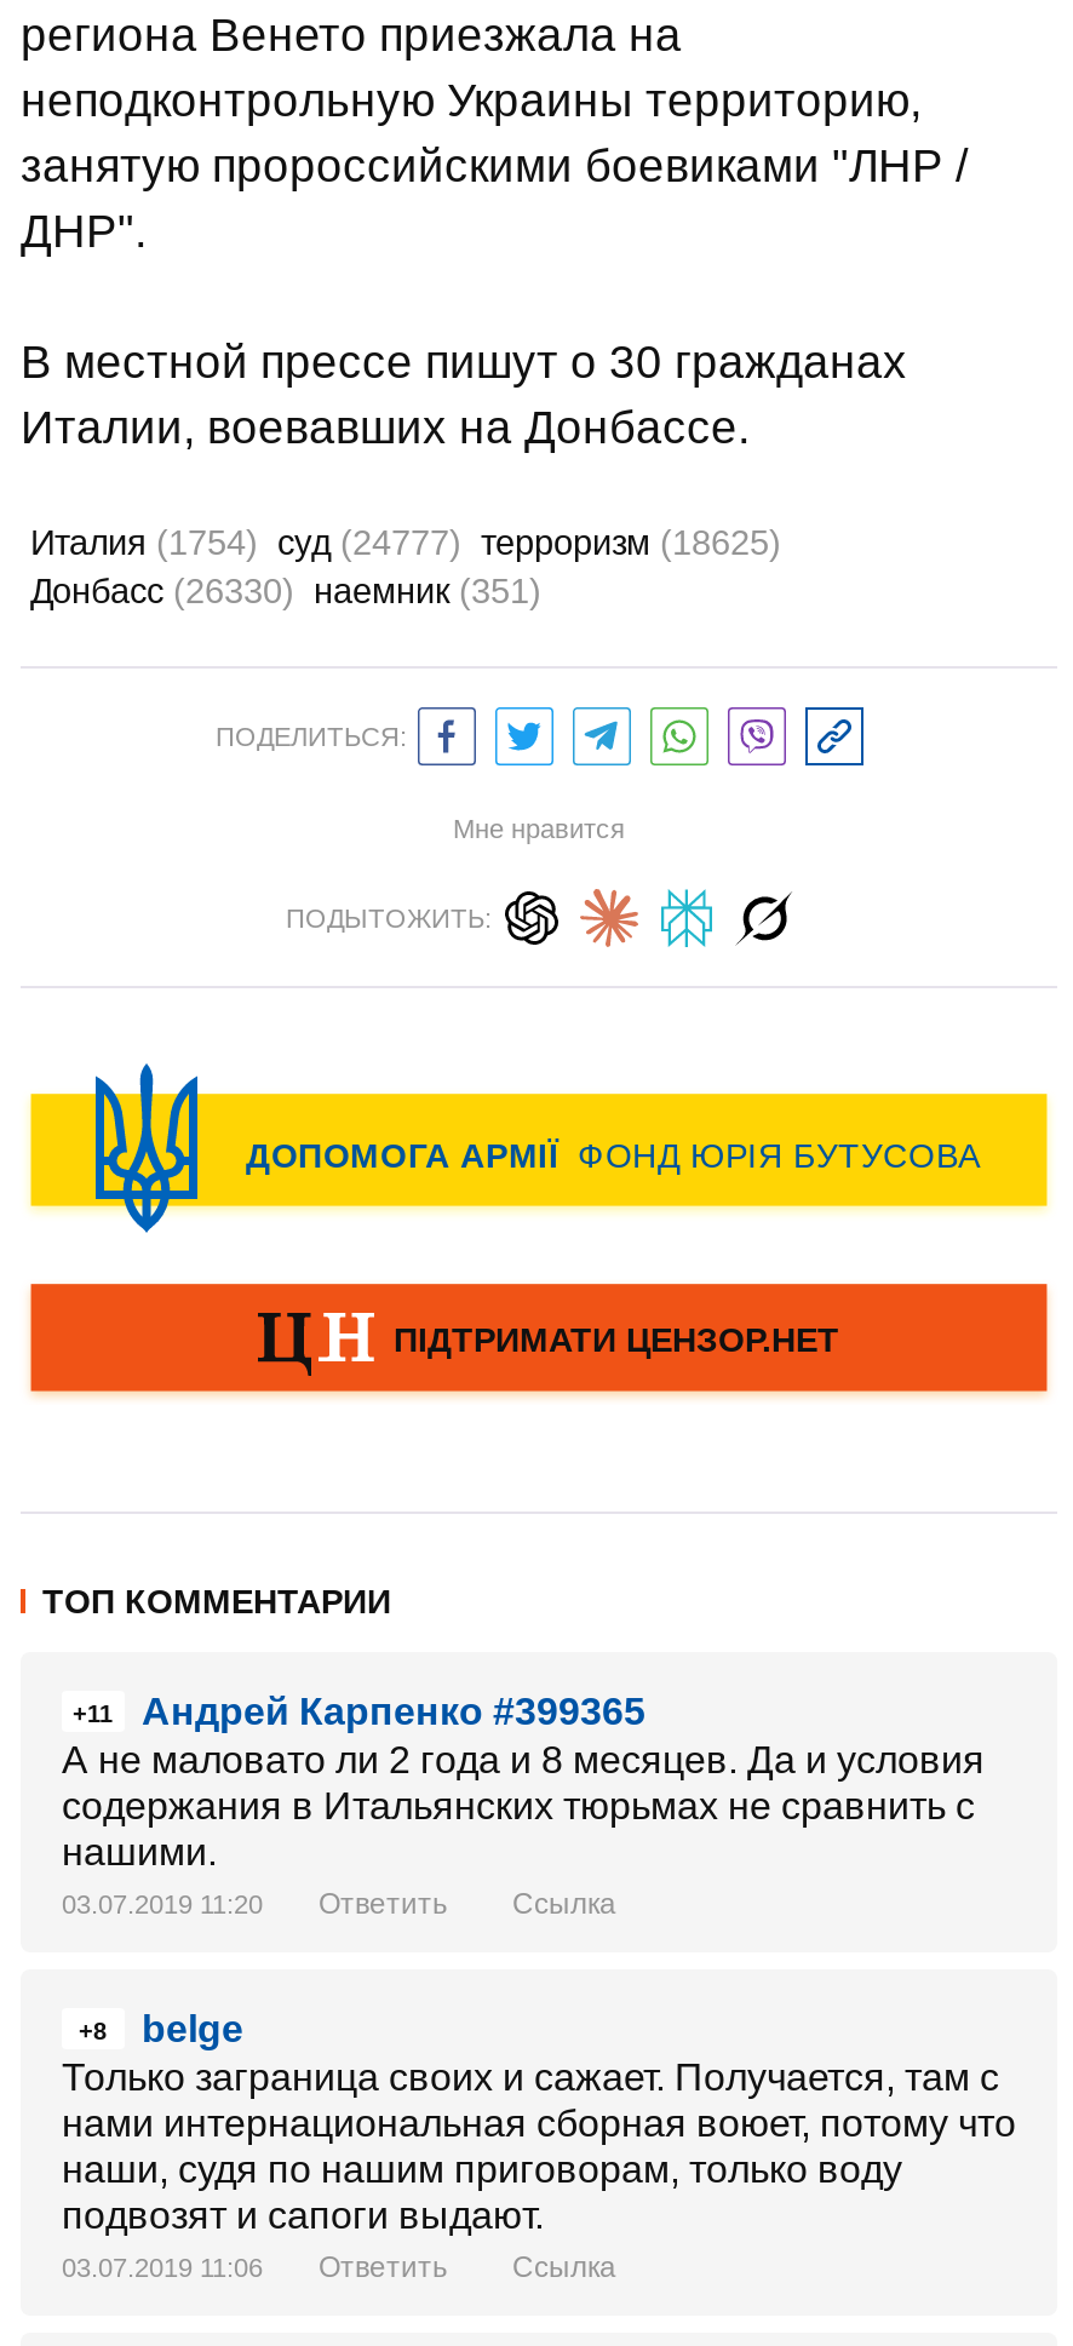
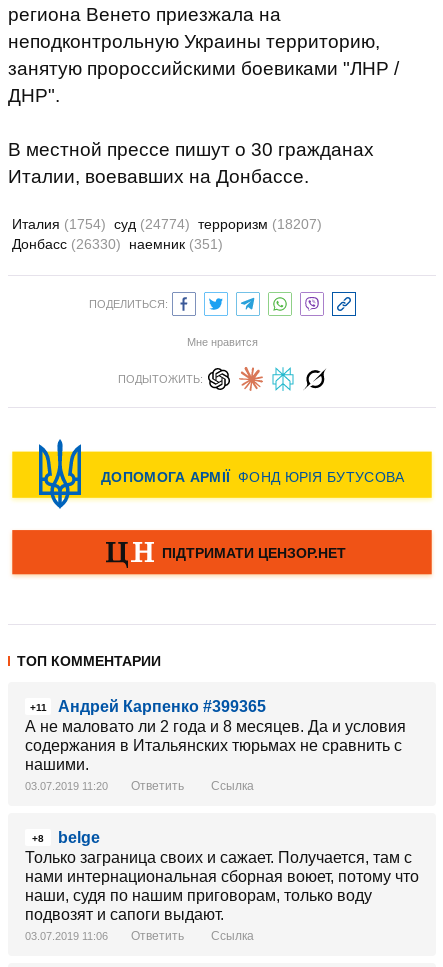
- Италия (1754) суд (24777) терроризм (18625)
+ Италия (1754) суд (24774) терроризм (18207)
